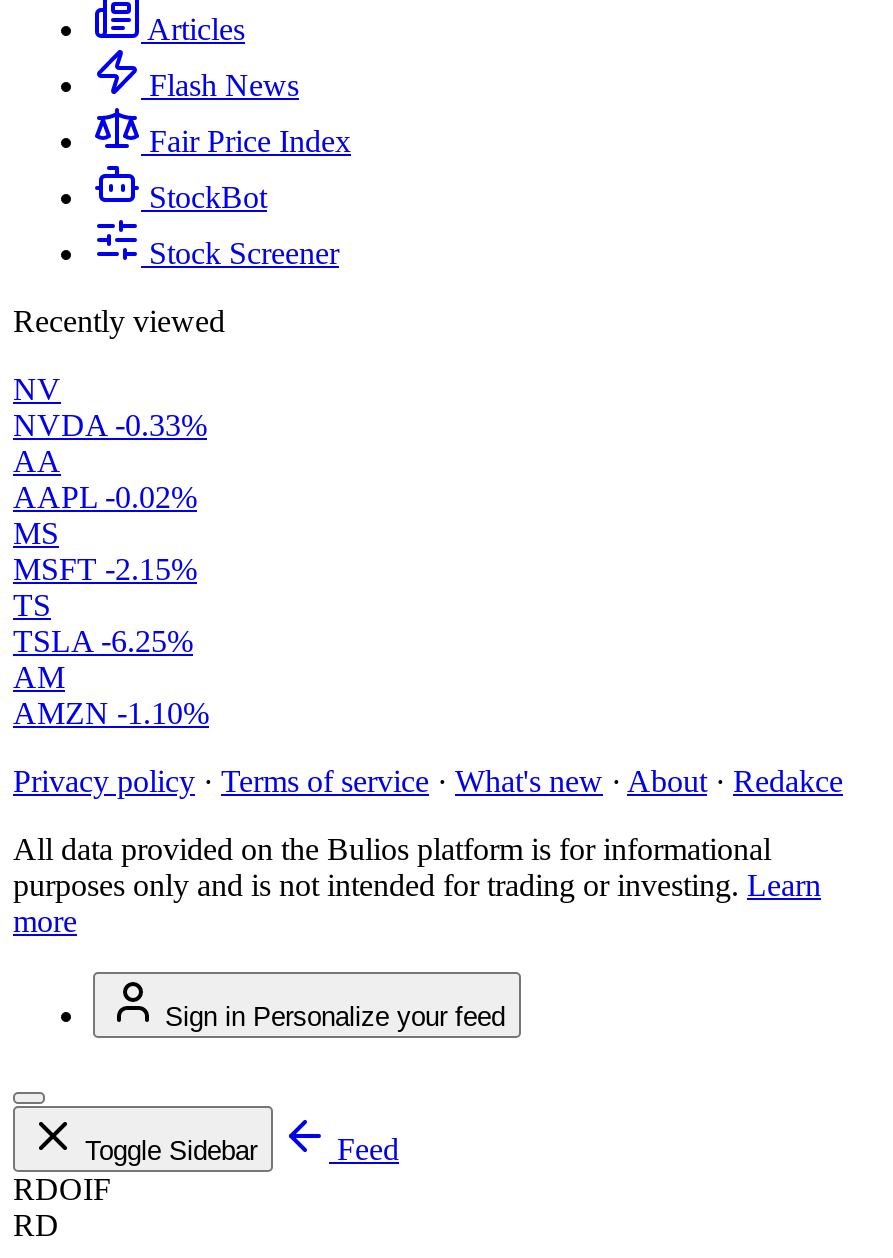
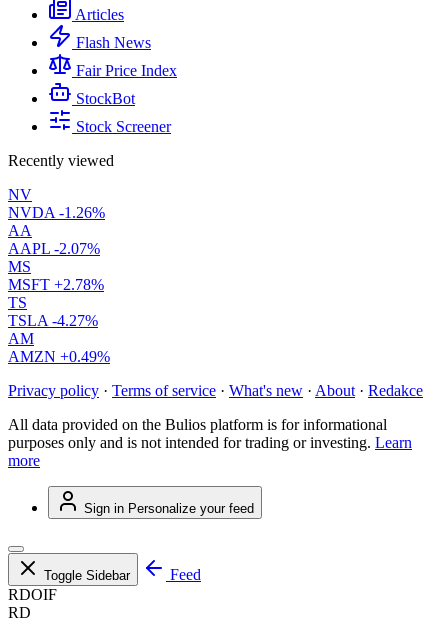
- NVDA -0.33%
+ NVDA -1.26%

- AAPL -0.02%
+ AAPL -2.07%

- MSFT -2.15%
+ MSFT +2.78%

- TSLA -6.25%
+ TSLA -4.27%

- AMZN -1.10%
+ AMZN +0.49%
